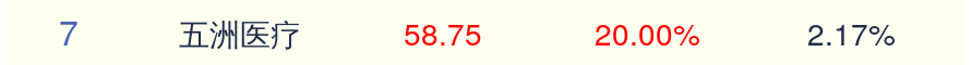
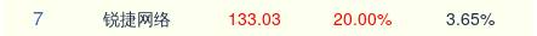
- 五洲医疗
- 58.75
+ 锐捷网络
+ 133.03

- 2.17%
+ 3.65%
